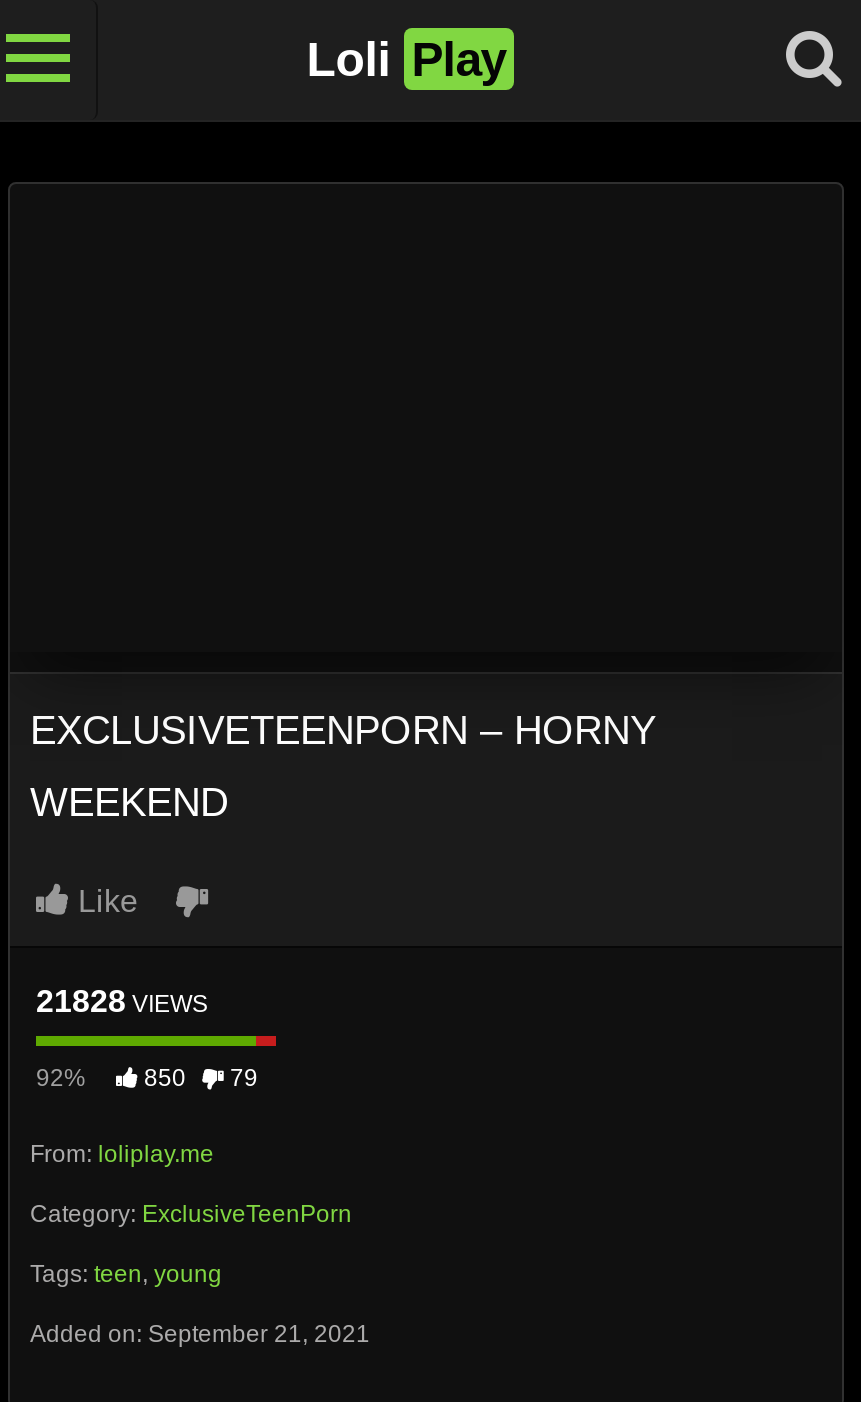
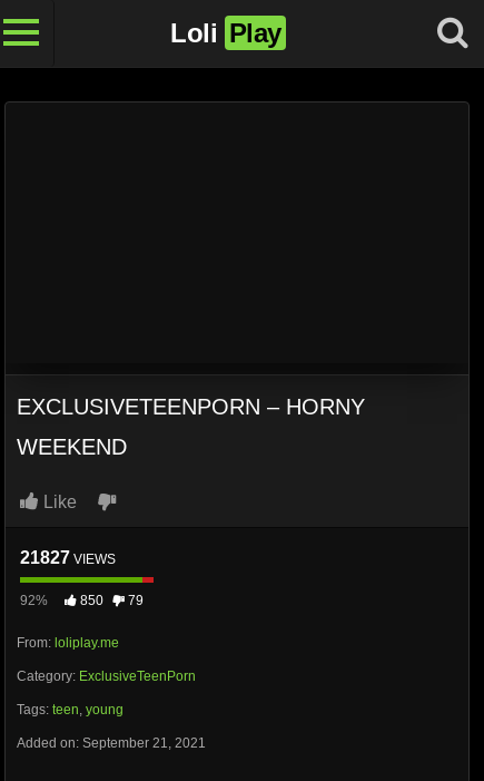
- 21828 VIEWS
+ 21827 VIEWS
